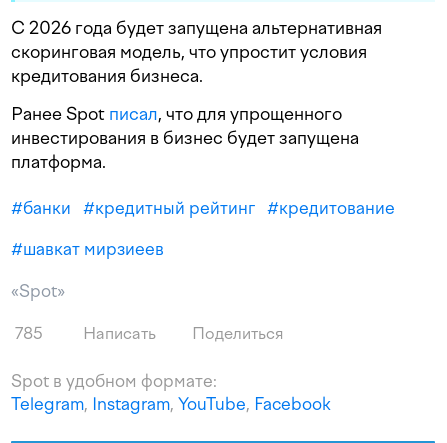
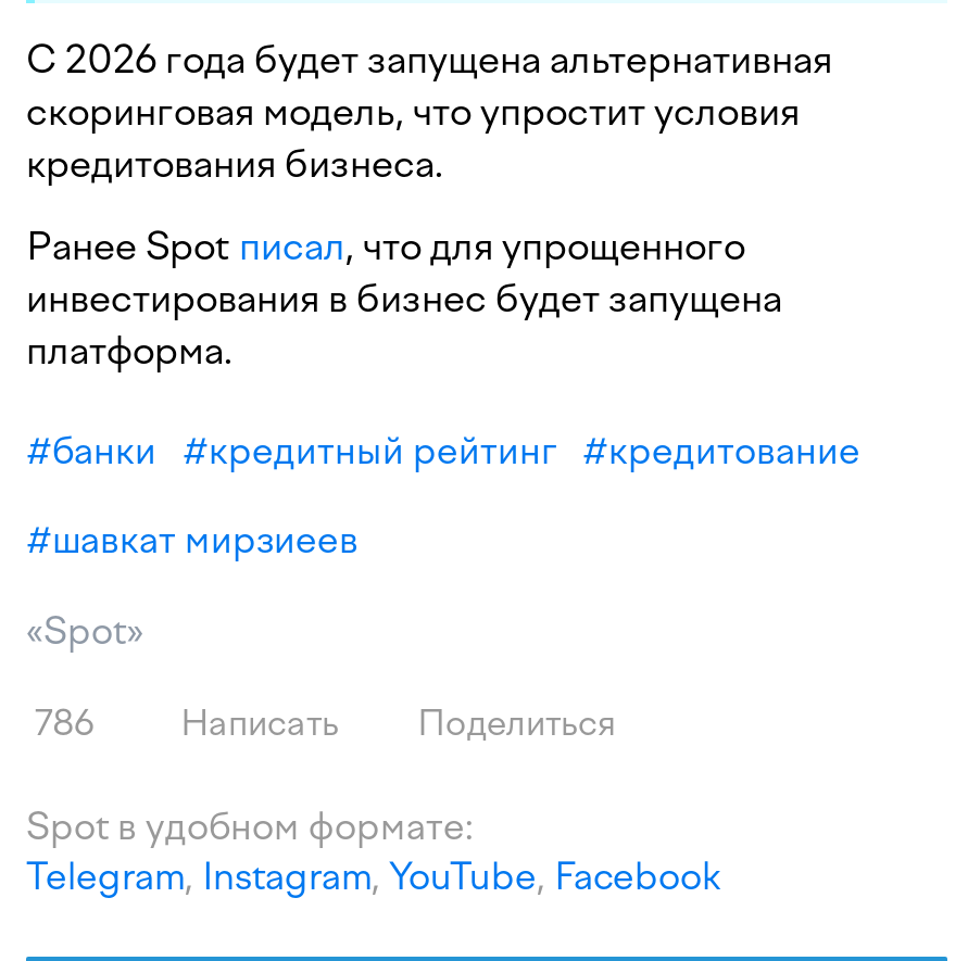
- 785 Написать Поделиться
+ 786 Написать Поделиться
